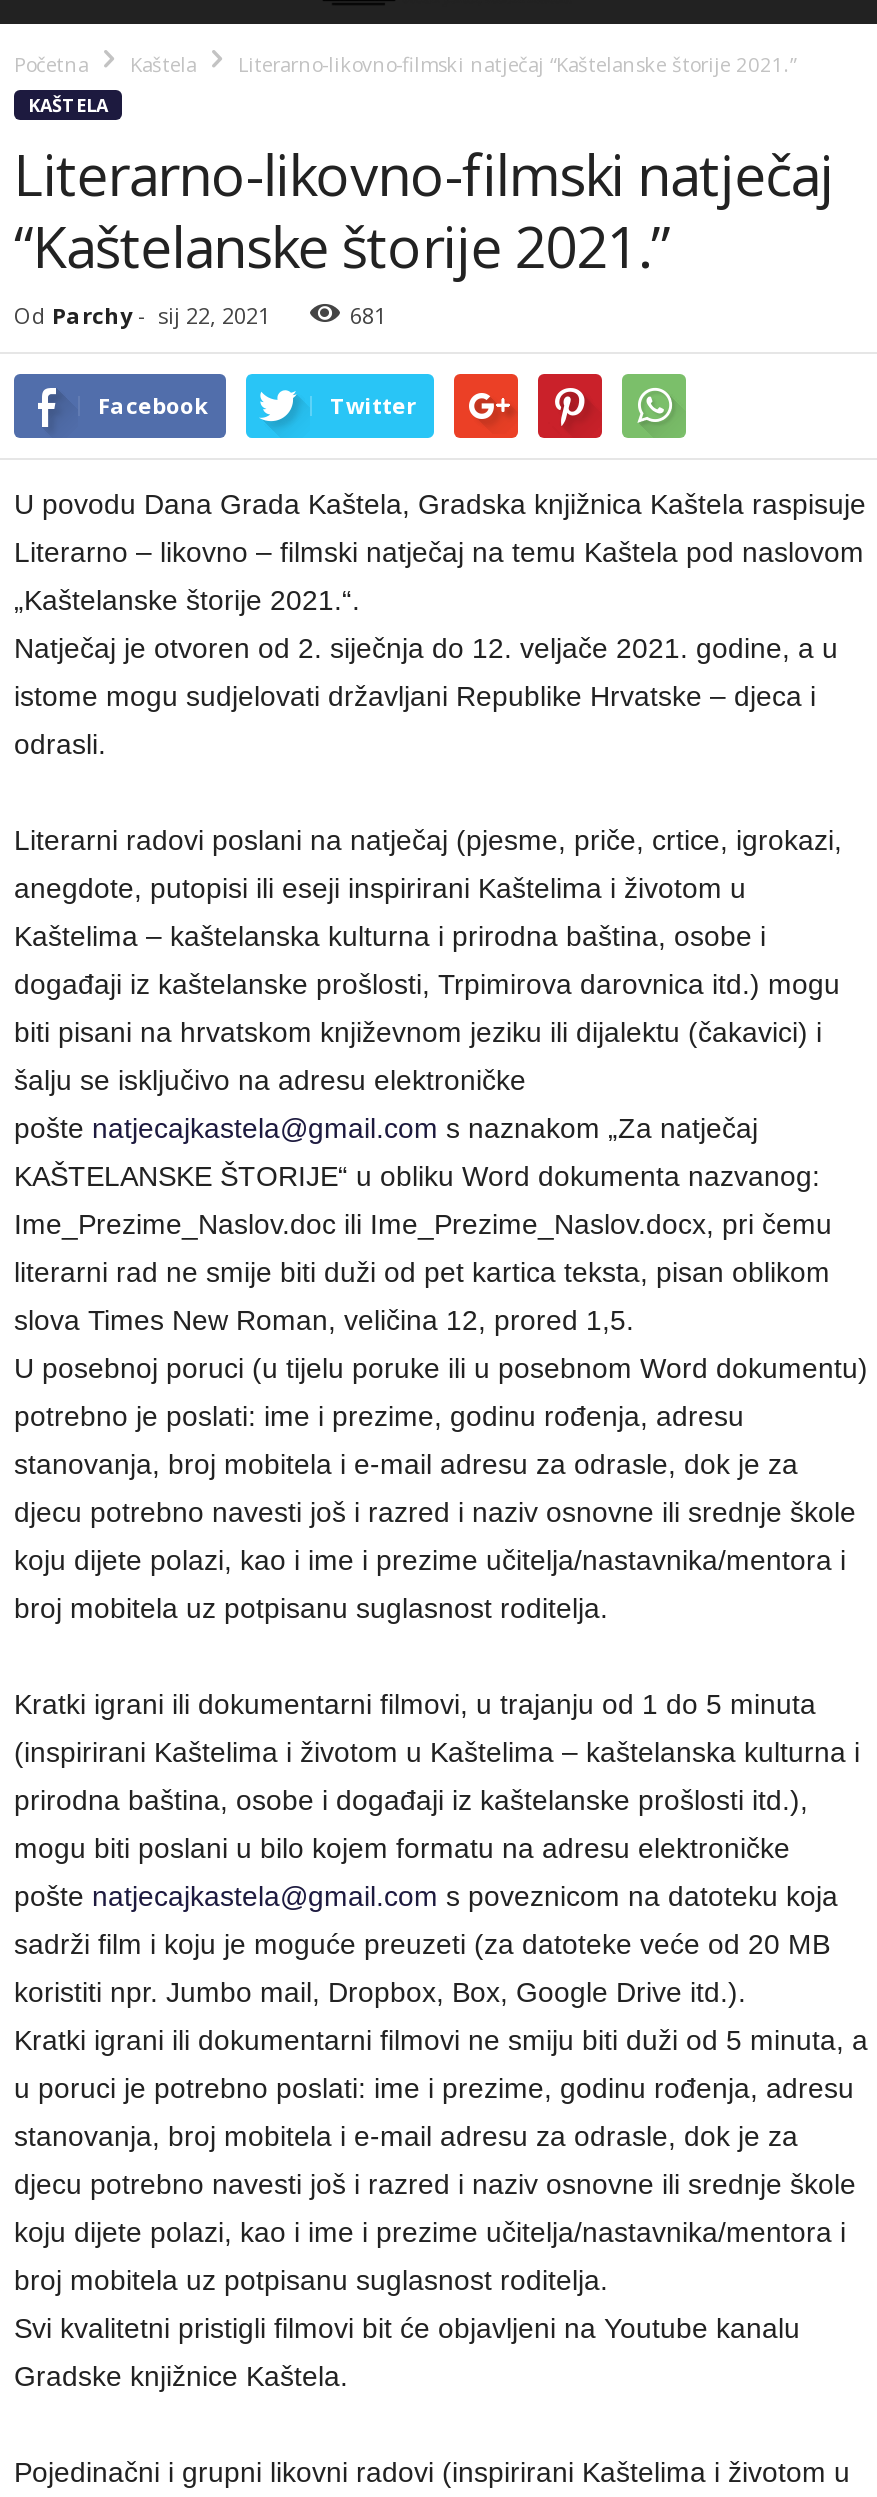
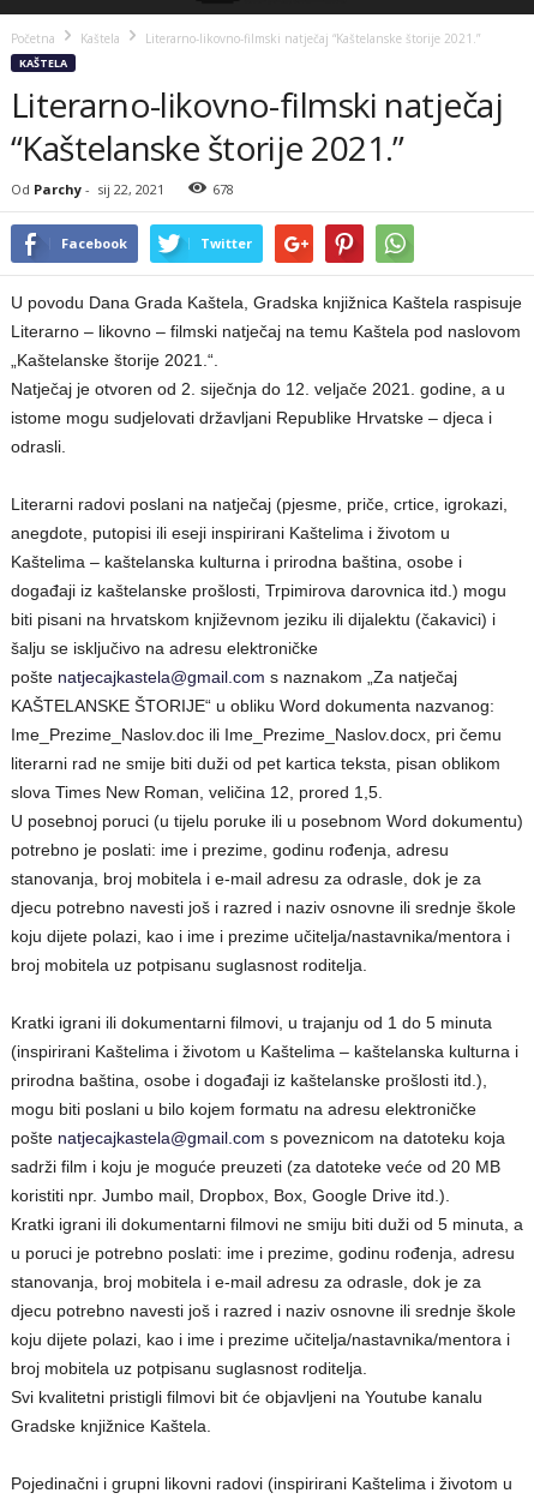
- 681
+ 678
